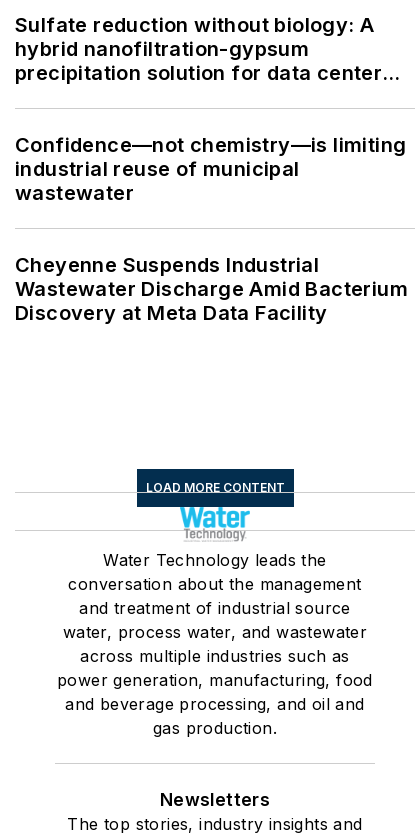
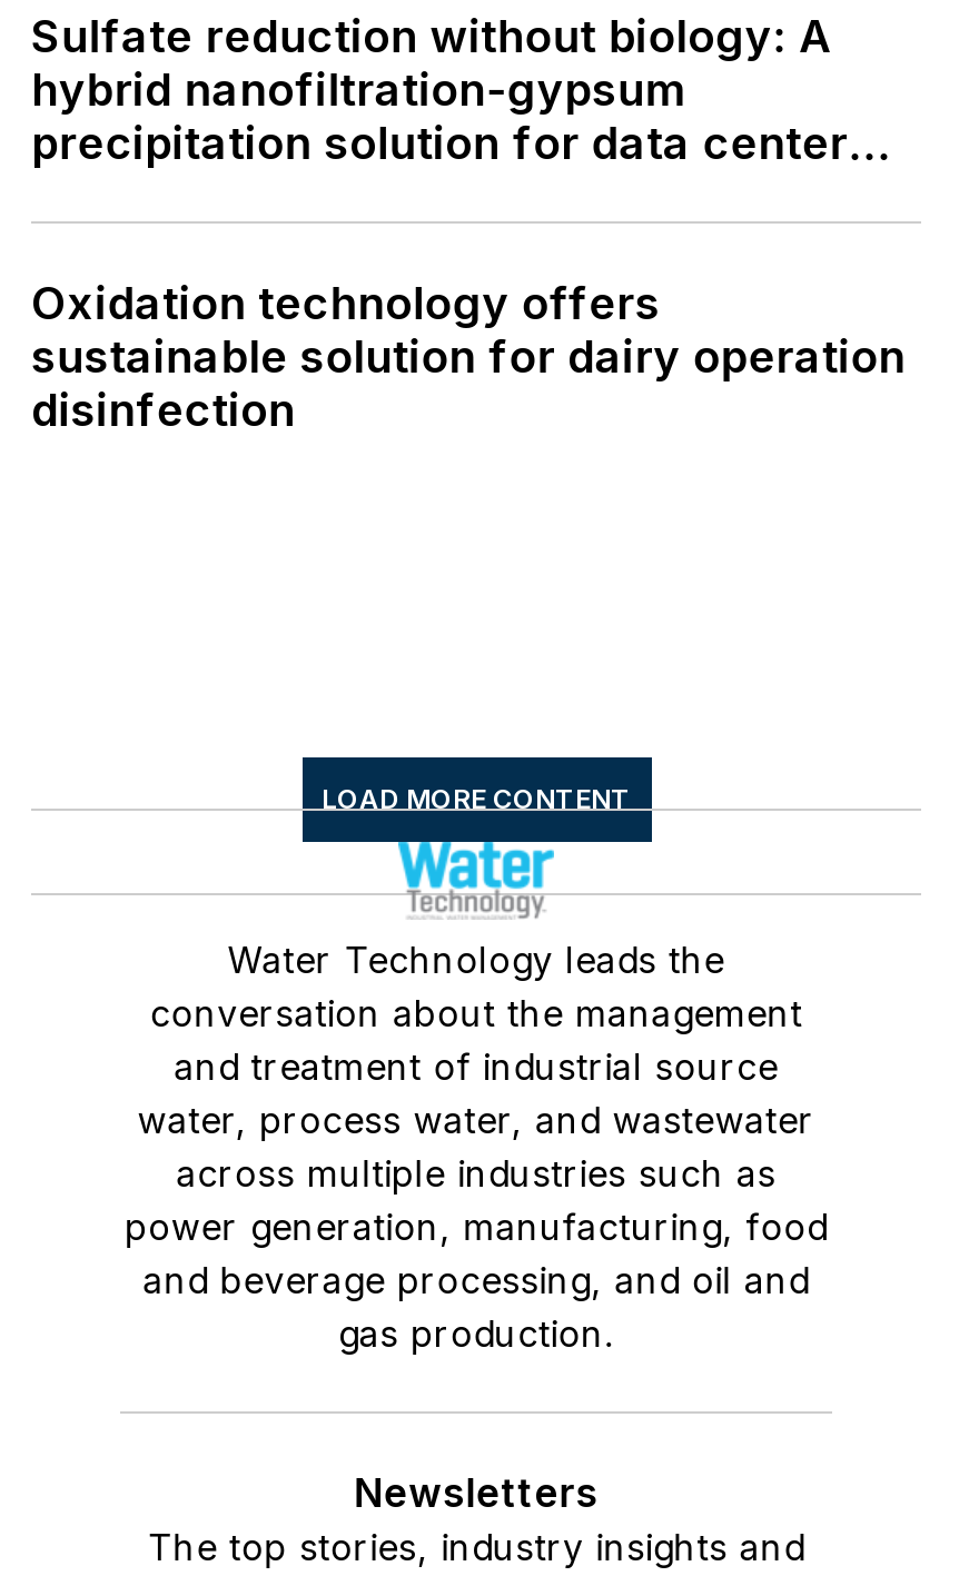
- Confidence—not chemistry—is limiting
- industrial reuse of municipal
- wastewater
- Cheyenne Suspends Industrial
- Wastewater Discharge Amid Bacterium
- Discovery at Meta Data Facility
+ Oxidation technology offers
+ sustainable solution for dairy operation
+ disinfection
